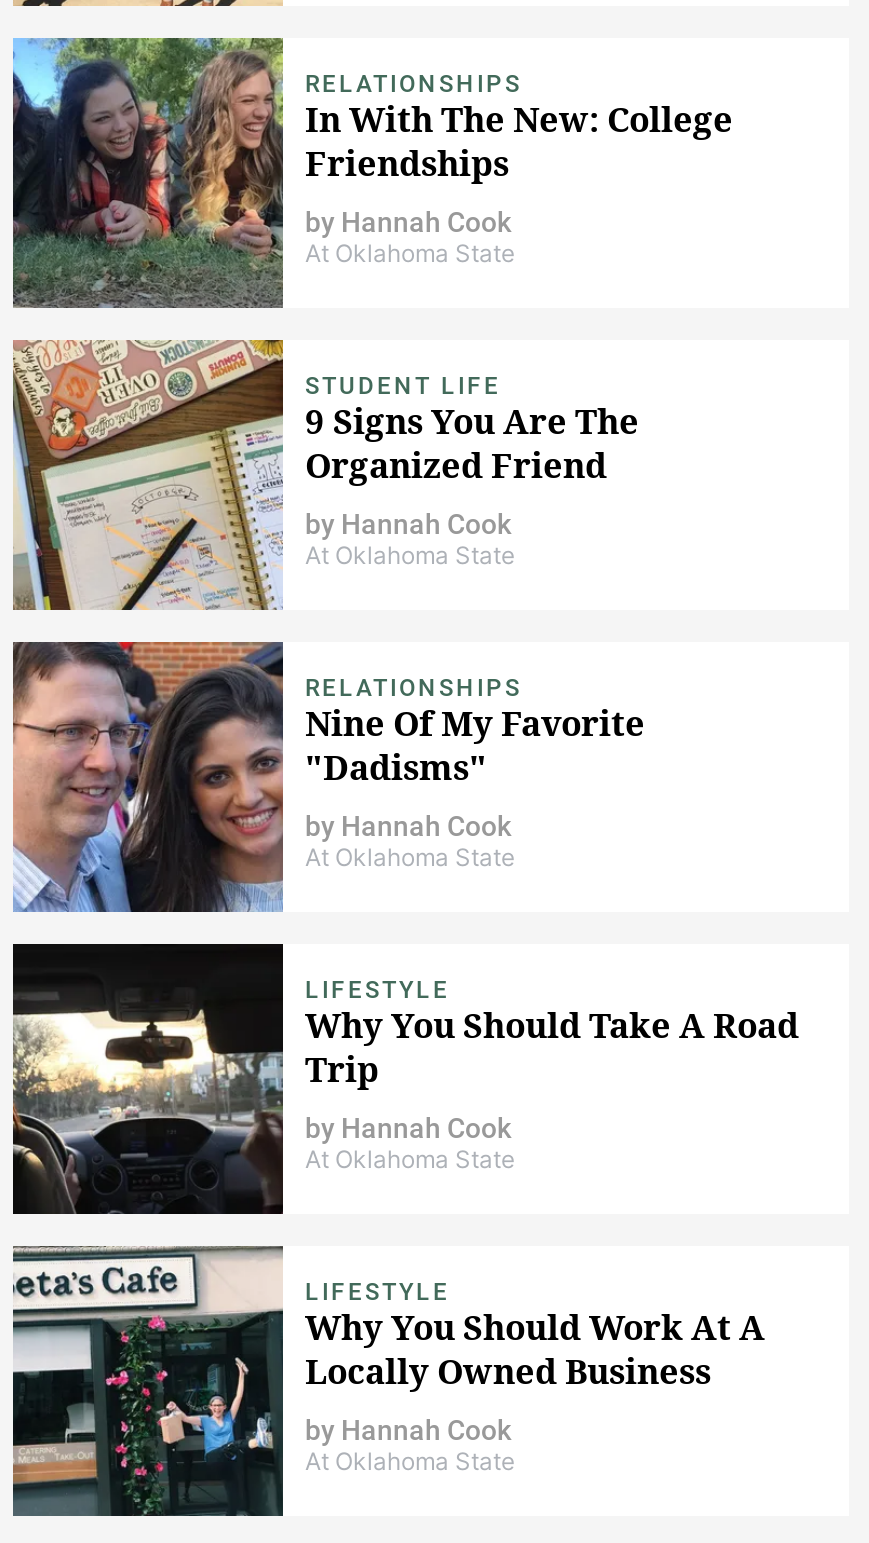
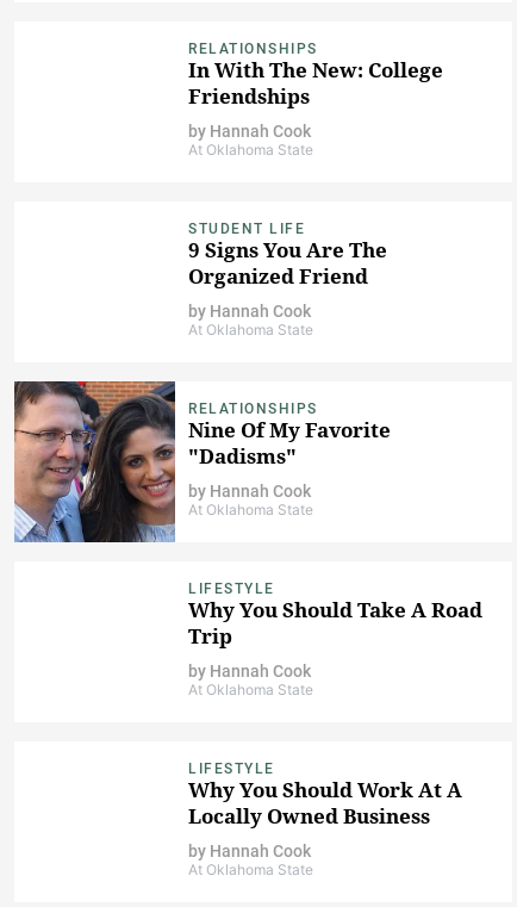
- [image]

- [image]

- [image]

- [image]
